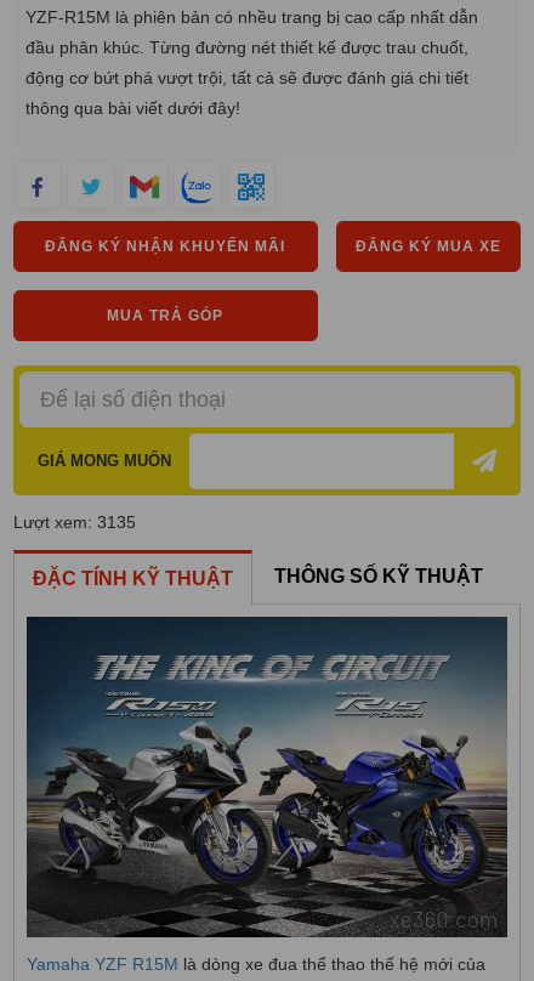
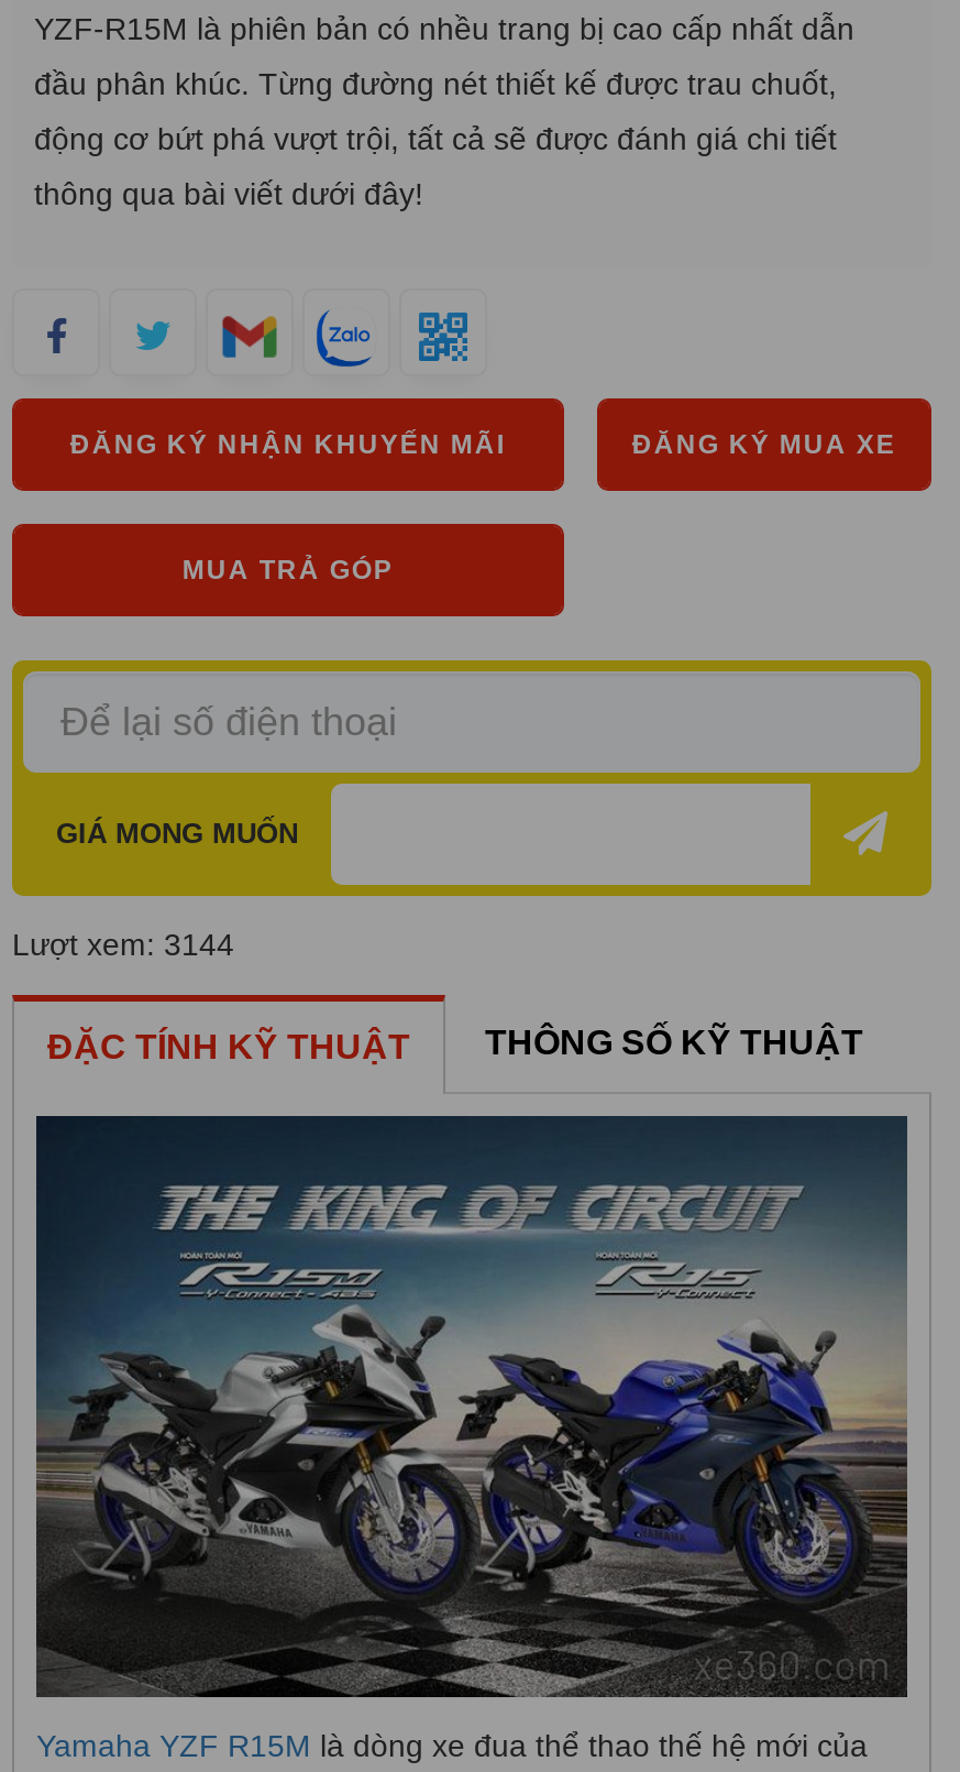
- Lượt xem: 3135
+ Lượt xem: 3144
